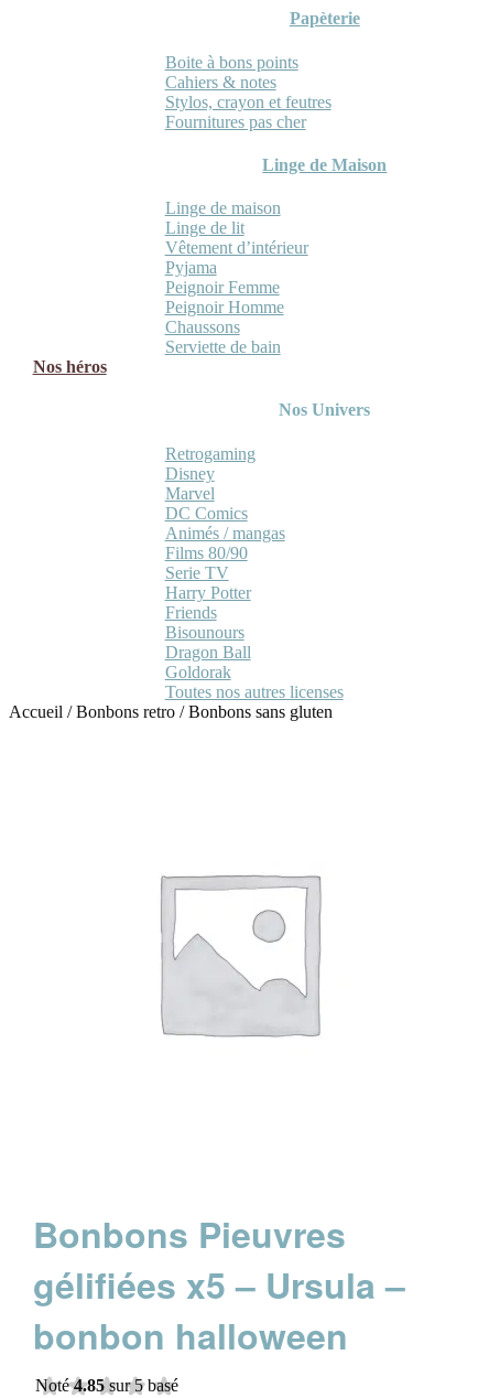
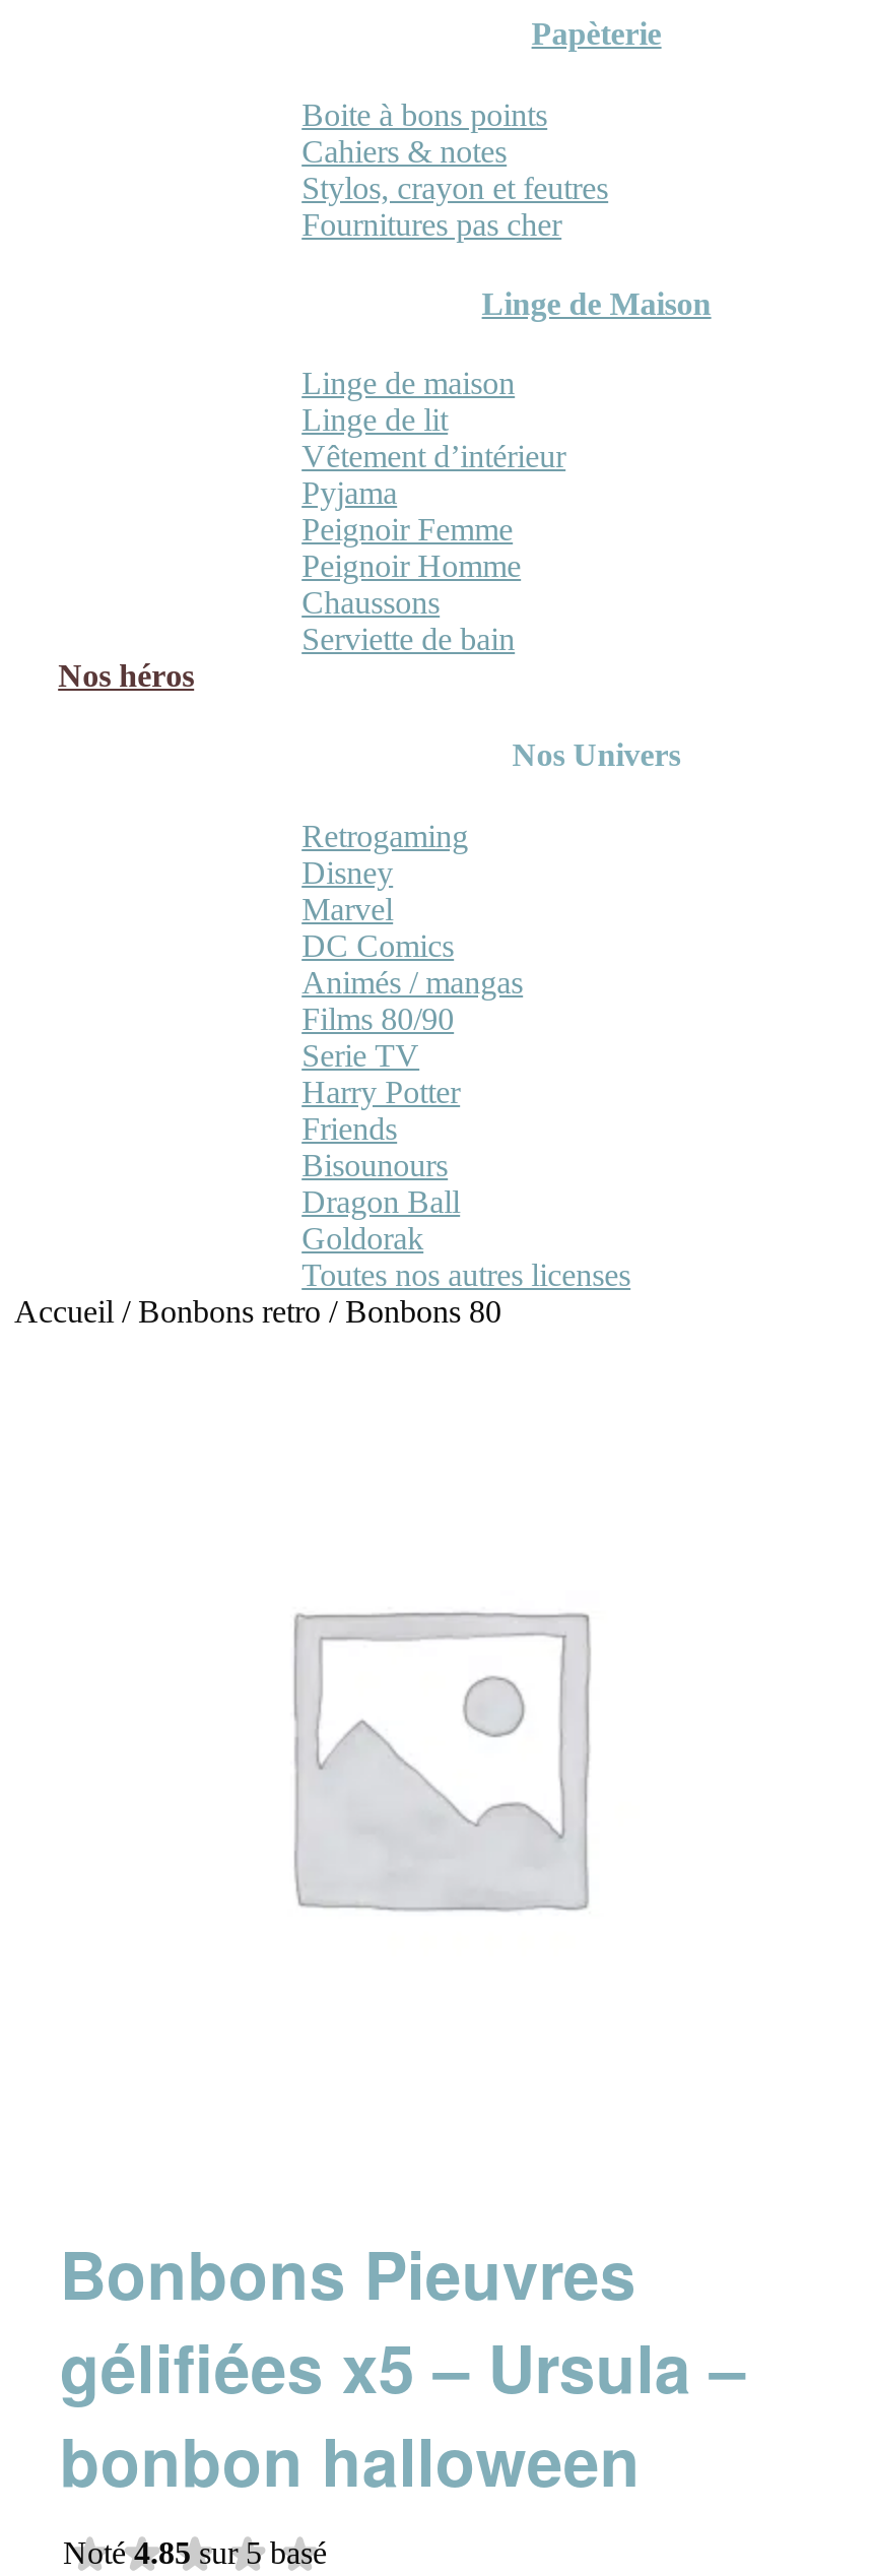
- Accueil / Bonbons retro / Bonbons sans gluten
+ Accueil / Bonbons retro / Bonbons 80
